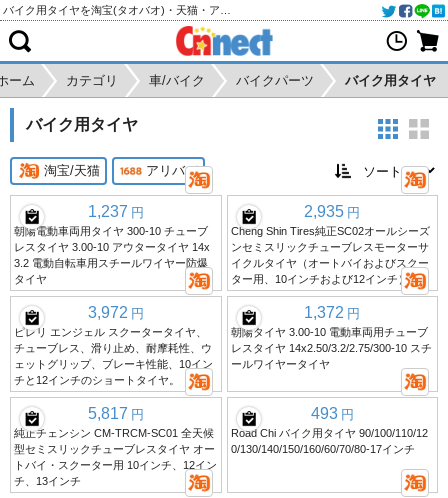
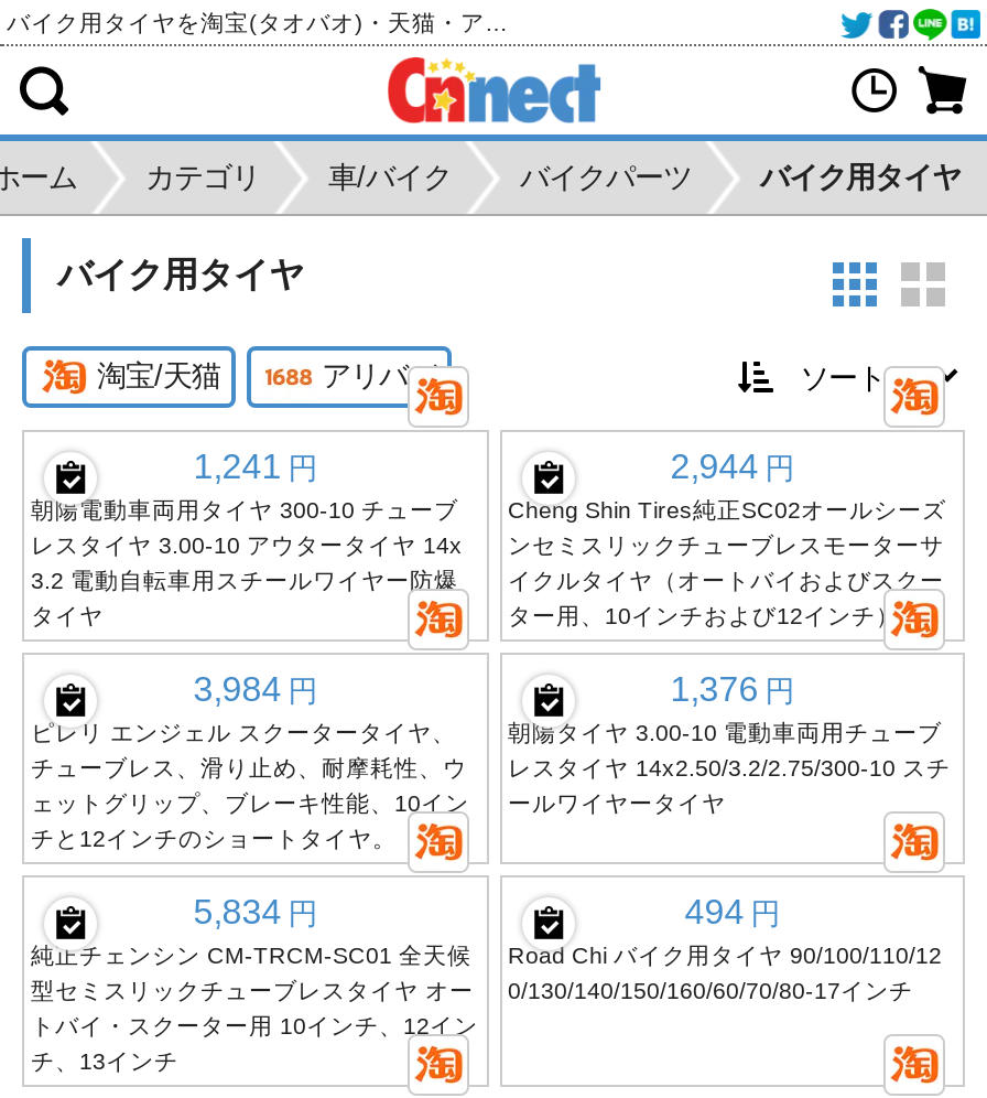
- 1,237 円
+ 1,241 円

- 2,935 円
+ 2,944 円

- 3,972 円
+ 3,984 円

- 1,372 円
+ 1,376 円

- 5,817 円
+ 5,834 円

- 493 円
+ 494 円
